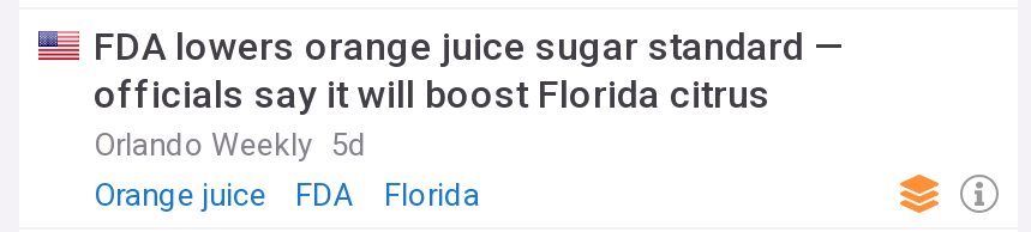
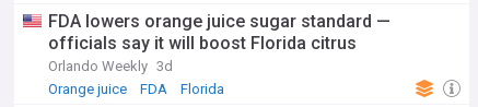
- Orlando Weekly 5d
+ Orlando Weekly 3d
